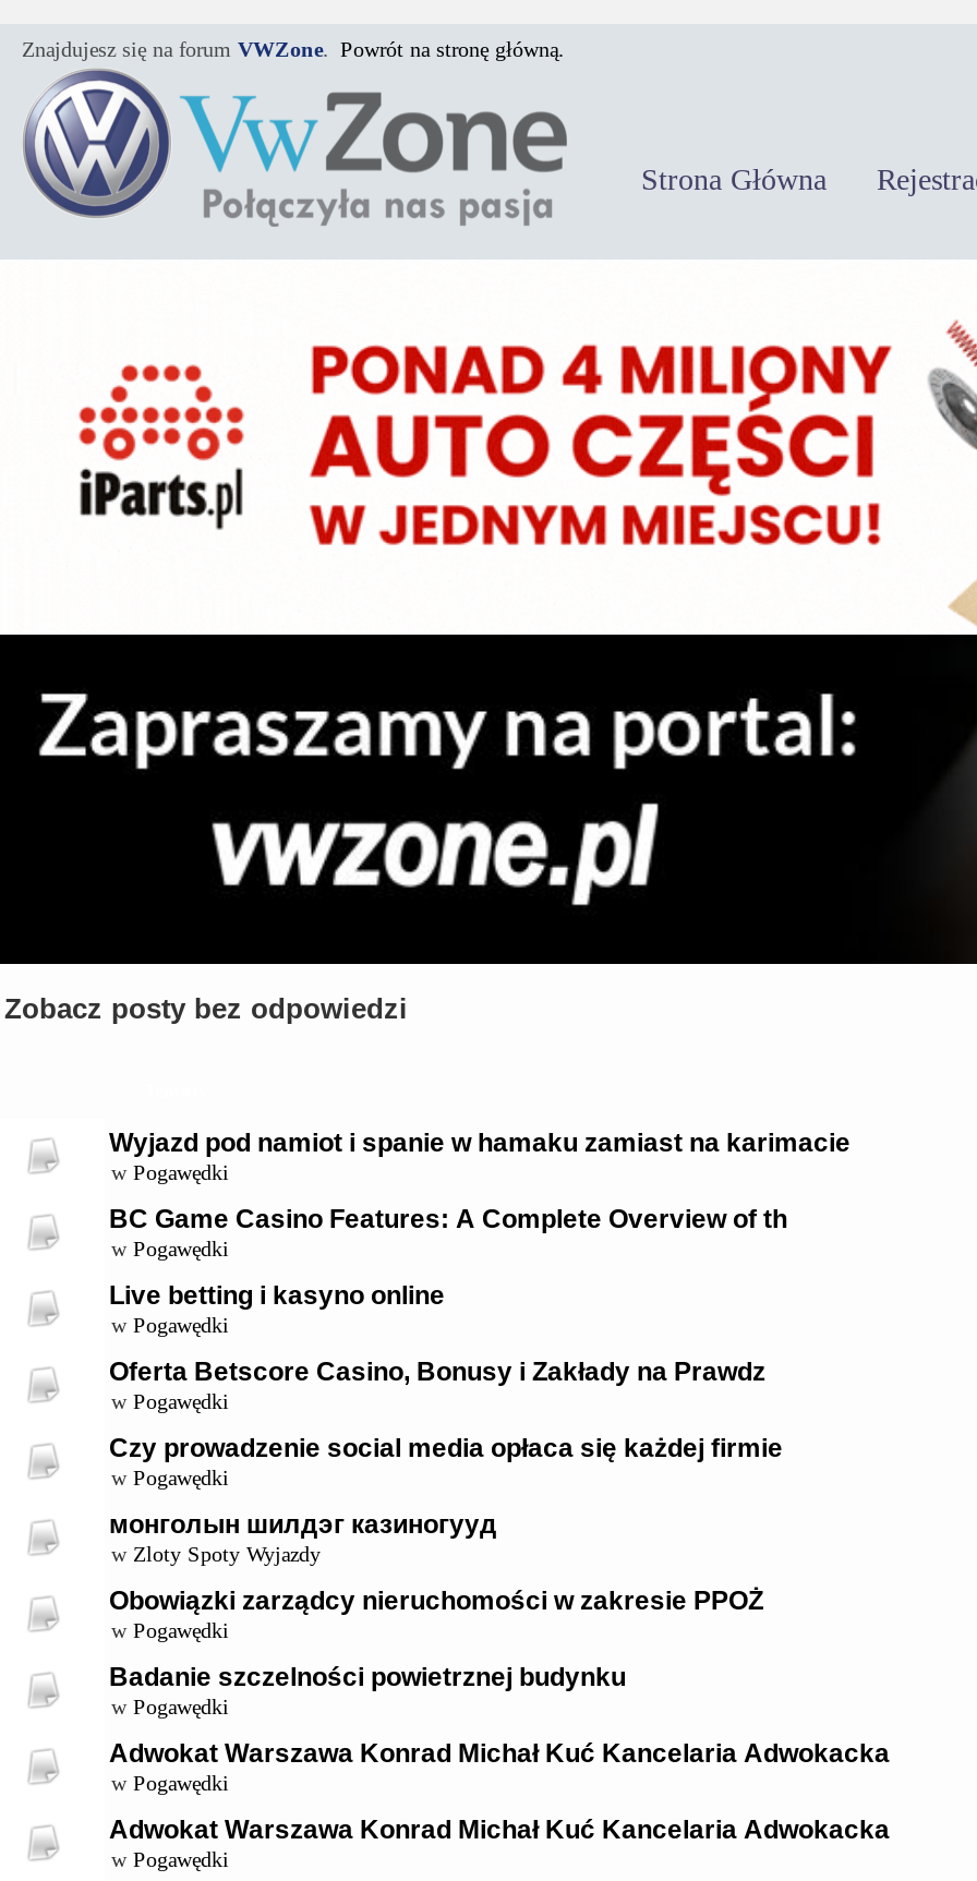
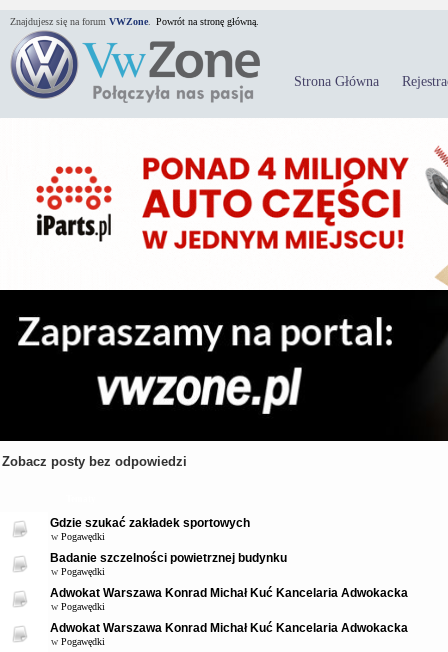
- Wyjazd pod namiot i spanie w hamaku zamiast na karimacie
- w Pogawędki
- BC Game Casino Features: A Complete Overview of th
- w Pogawędki
- Live betting i kasyno online
- w Pogawędki
- Oferta Betscore Casino, Bonusy i Zakłady na Prawdz
- w Pogawędki
- Czy prowadzenie social media opłaca się każdej firmie
- w Pogawędki
- монголын шилдэг казиногууд
- w Zloty Spoty Wyjazdy
- Obowiązki zarządcy nieruchomości w zakresie PPOŻ
+ Gdzie szukać zakładek sportowych
